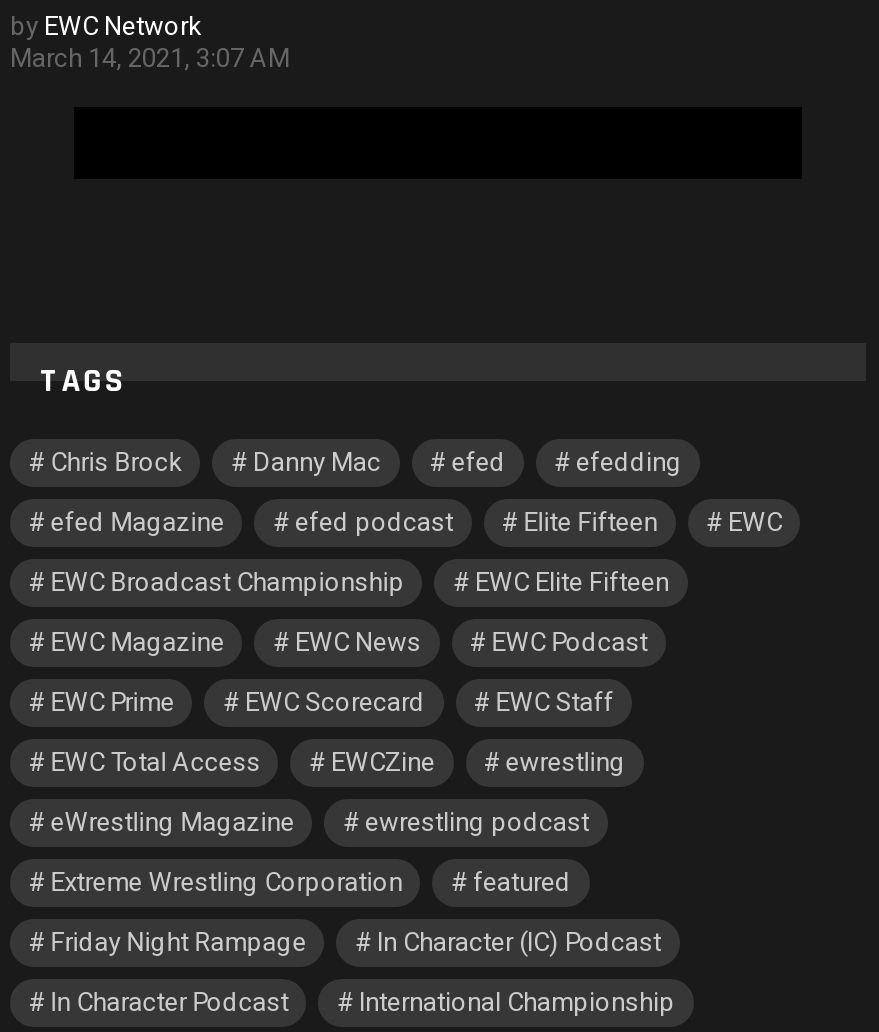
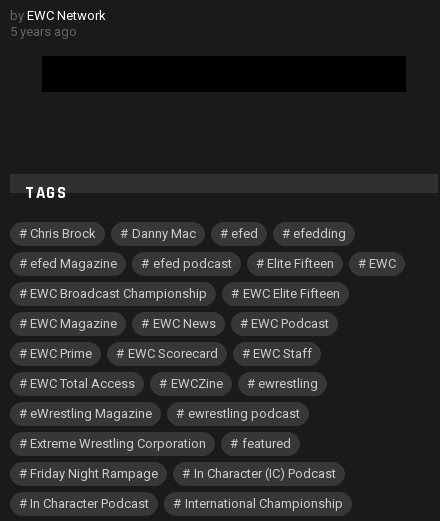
- March 14, 2021, 3:07 AM
+ 5 years ago
